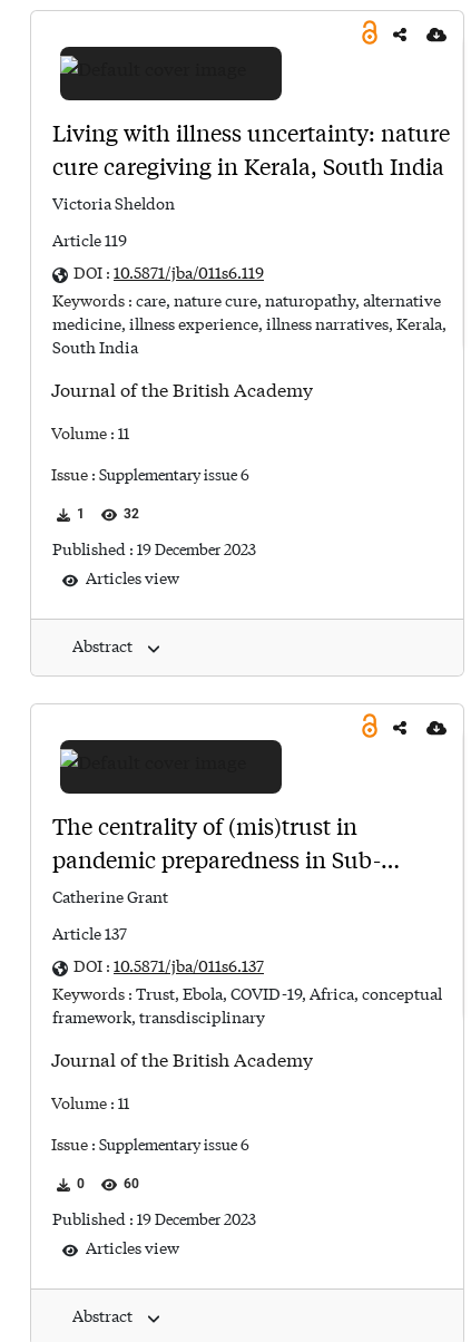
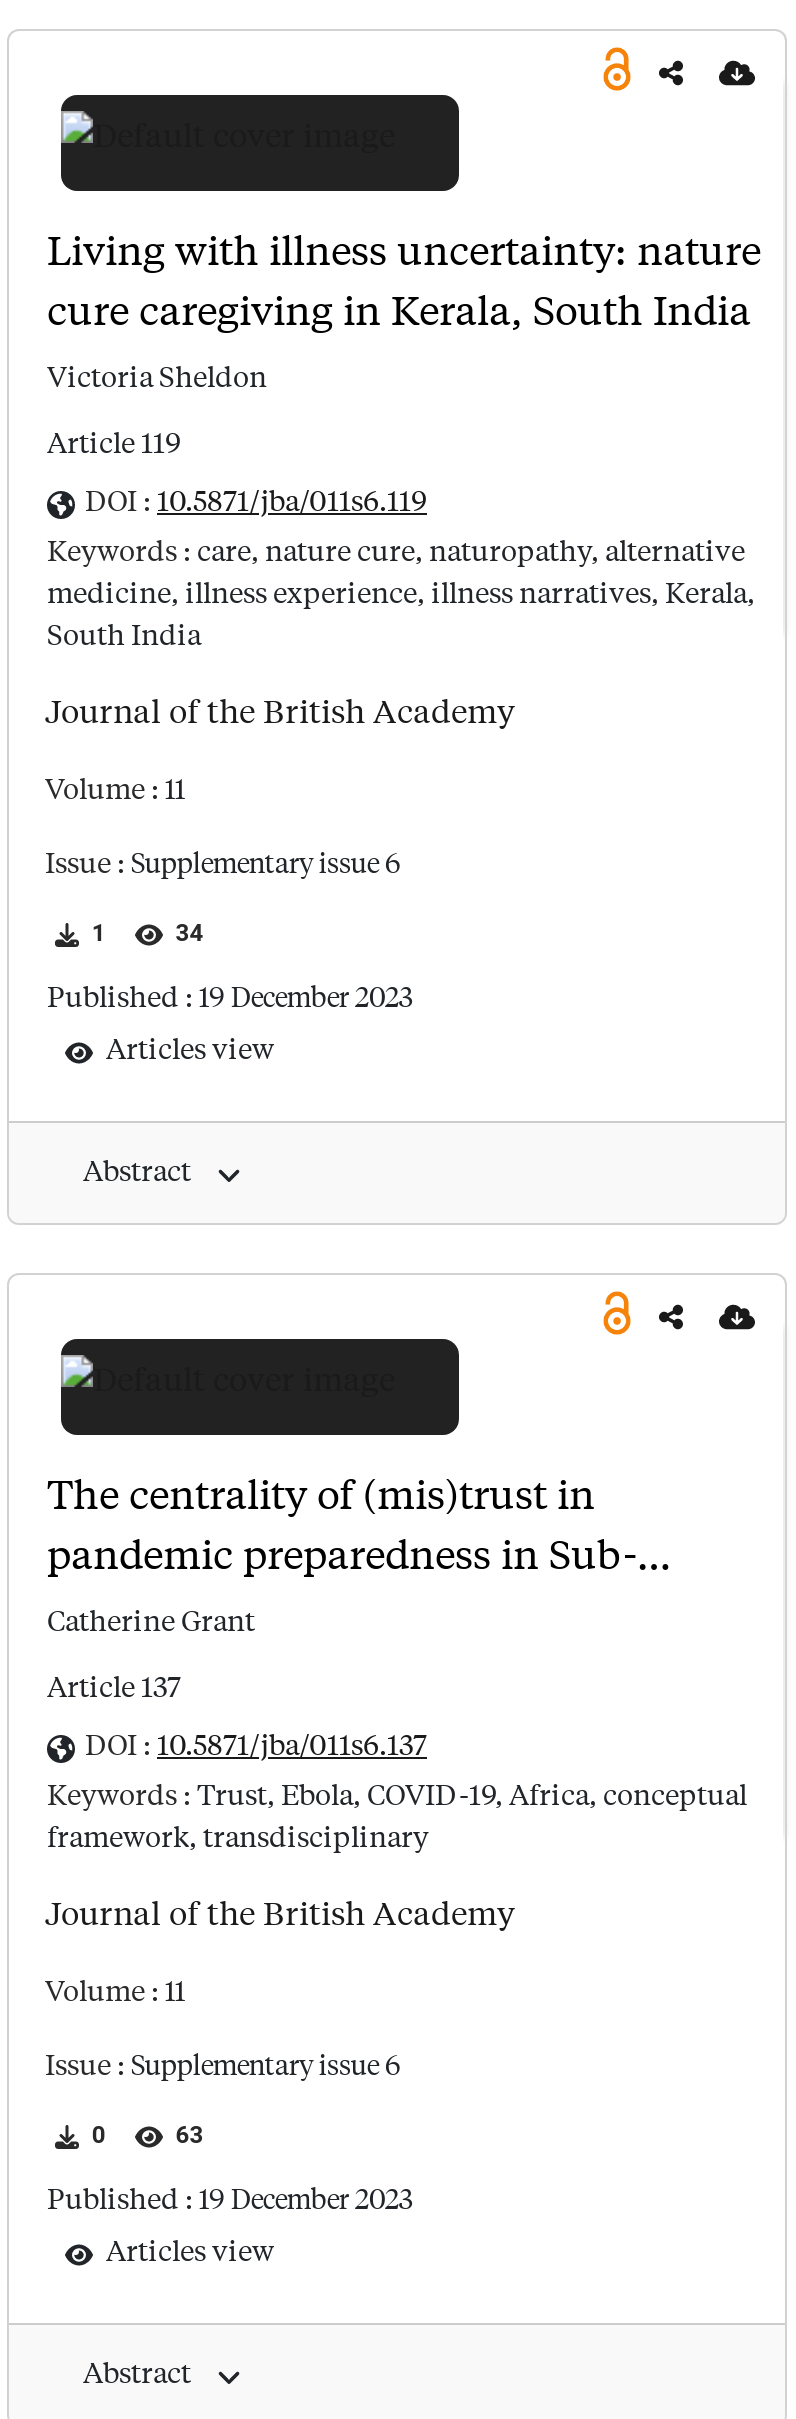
- 32
+ 34

- 60
+ 63
